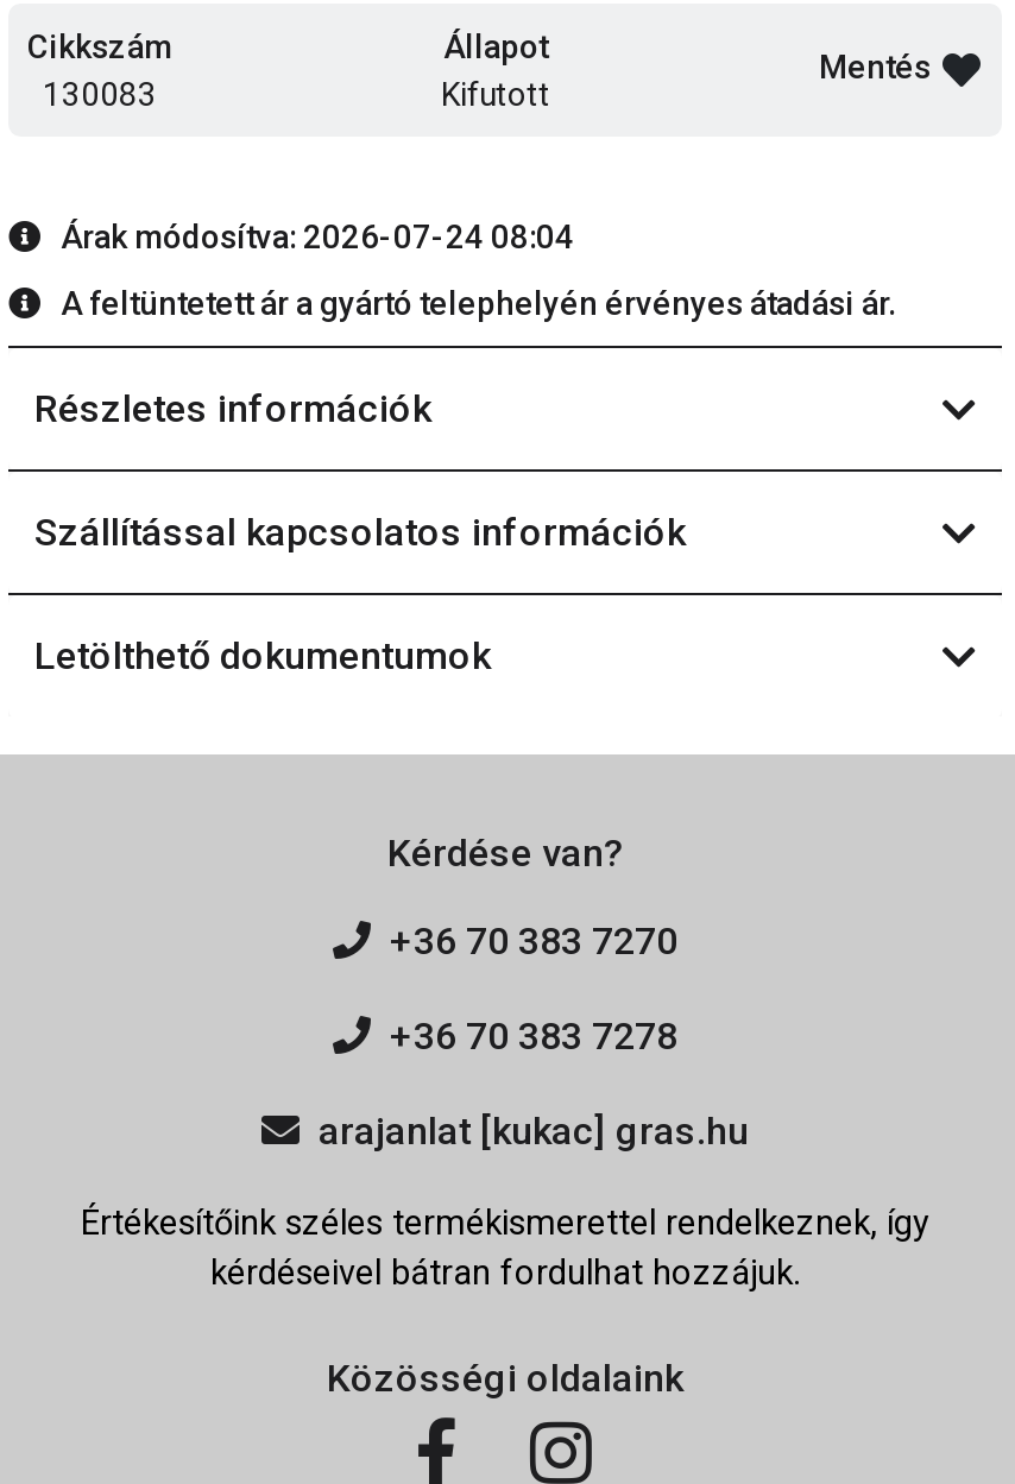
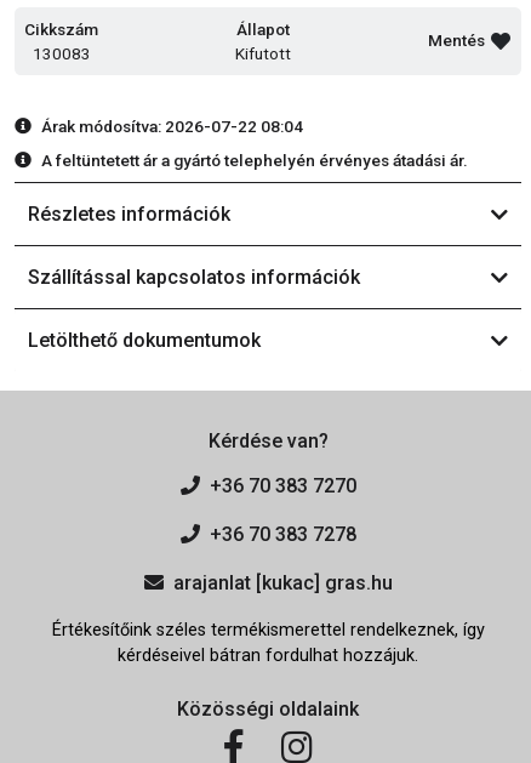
- Árak módosítva: 2026-07-24 08:04
+ Árak módosítva: 2026-07-22 08:04
